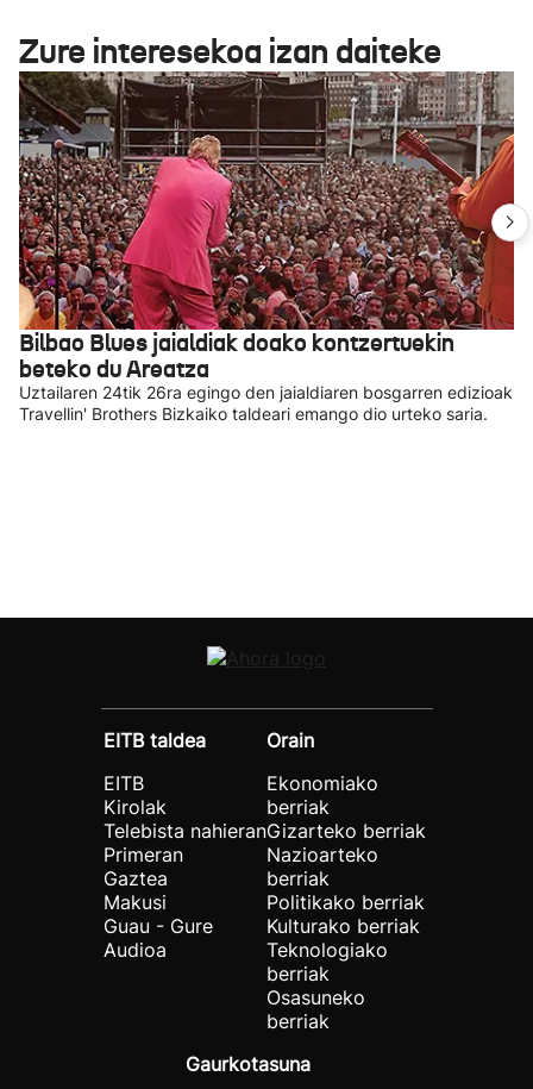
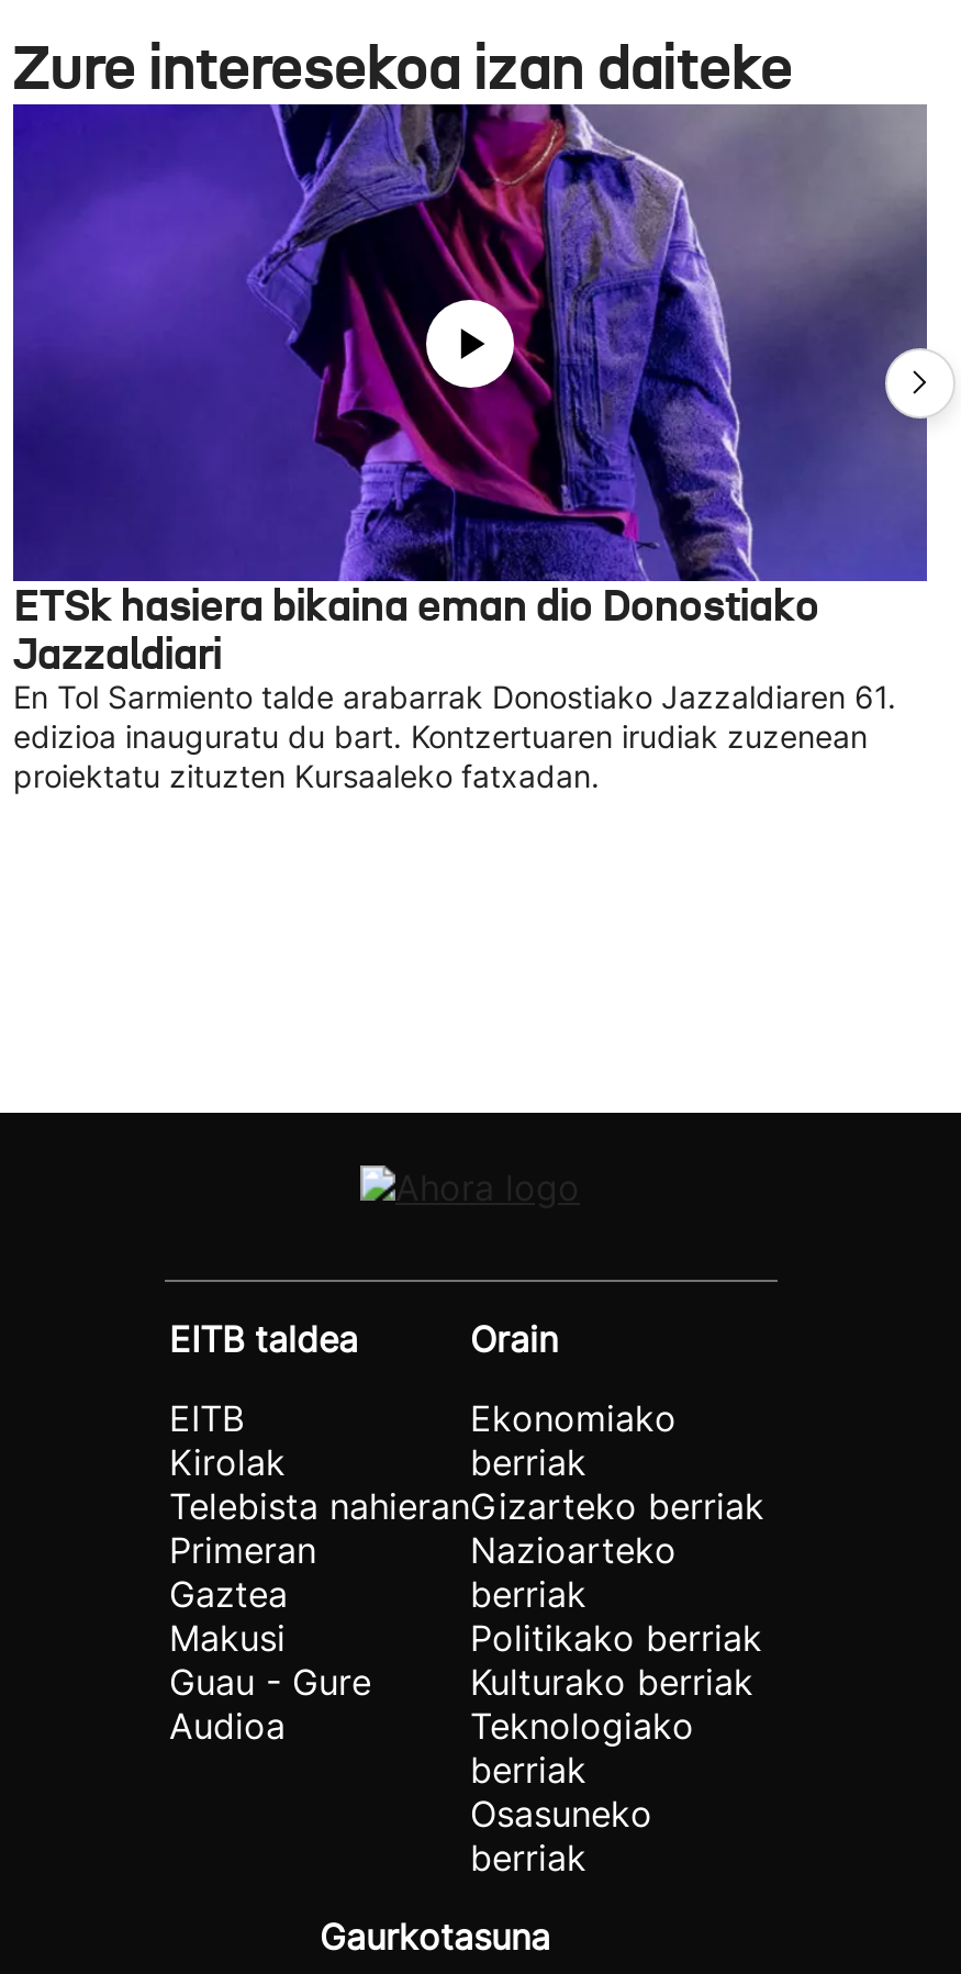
- [image]
- Bilbao Blues jaialdiak doako kontzertuekin
- beteko du Areatza
- Uztailaren 24tik 26ra egingo den jaialdiaren bosgarren edizioak
- Travellin' Brothers Bizkaiko taldeari emango dio urteko saria.
+ [image]
+ ETSk hasiera bikaina eman dio Donostiako
+ Jazzaldiari
+ En Tol Sarmiento talde arabarrak Donostiako Jazzaldiaren 61.
+ edizioa inauguratu du bart. Kontzertuaren irudiak zuzenean
+ proiektatu zituzten Kursaaleko fatxadan.
